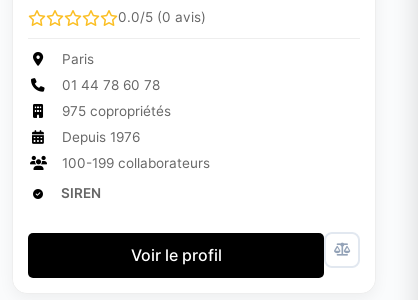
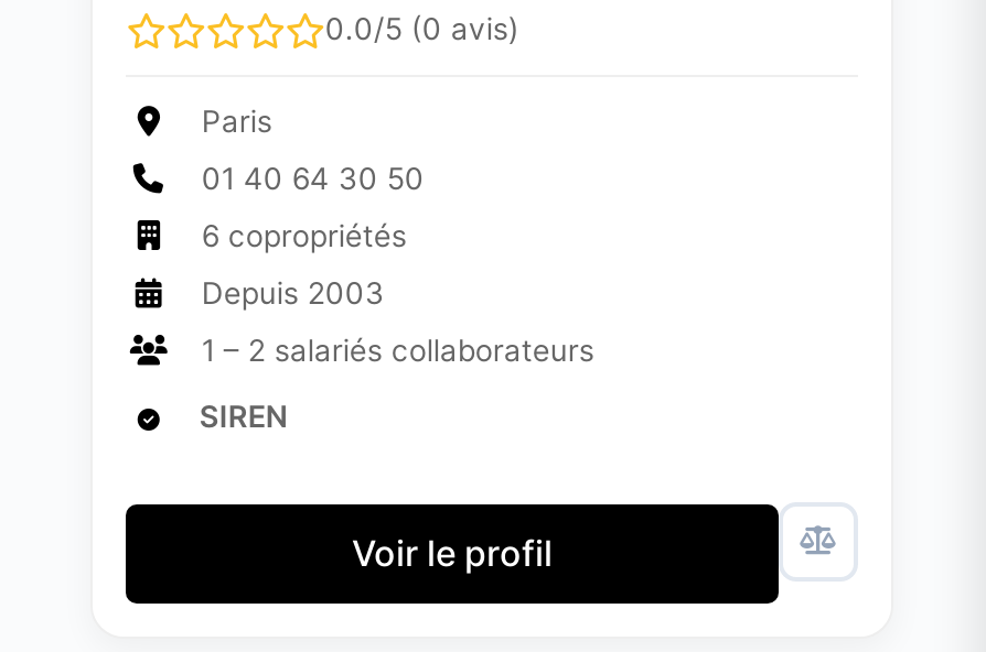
- 01 44 78 60 78
+ 01 40 64 30 50

- 975 copropriétés
+ 6 copropriétés

- Depuis 1976
+ Depuis 2003

- 100-199 collaborateurs
+ 1 – 2 salariés collaborateurs
